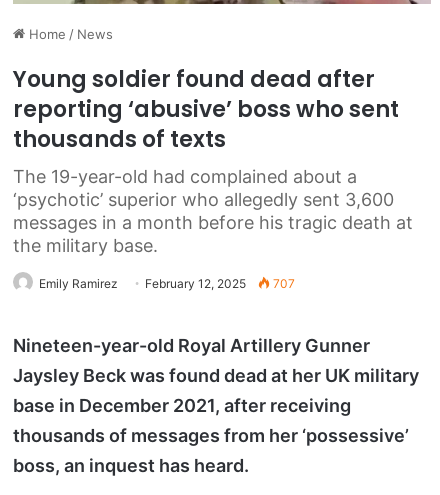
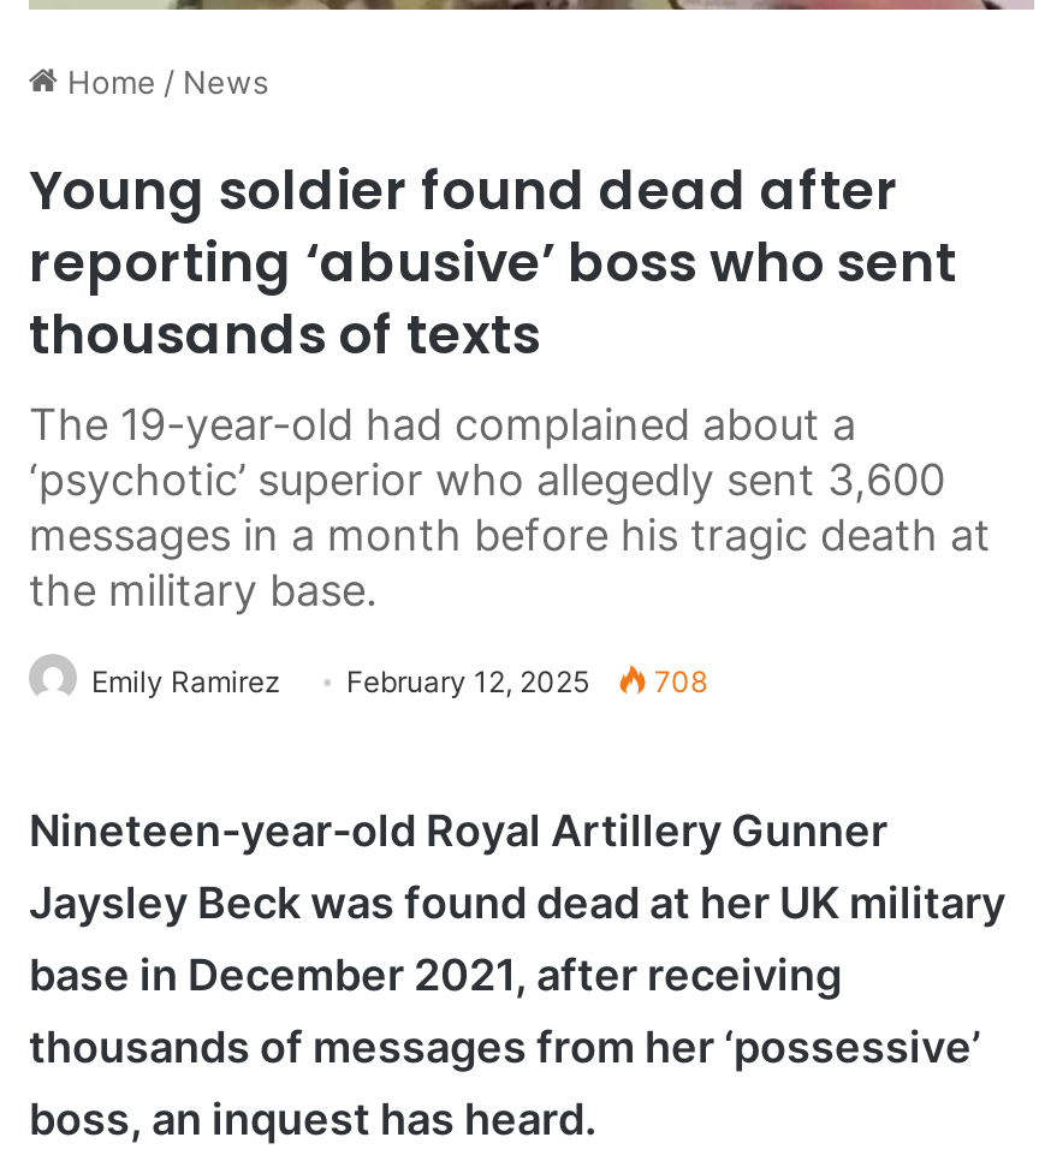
- Emily Ramirez February 12, 2025 707
+ Emily Ramirez February 12, 2025 708
